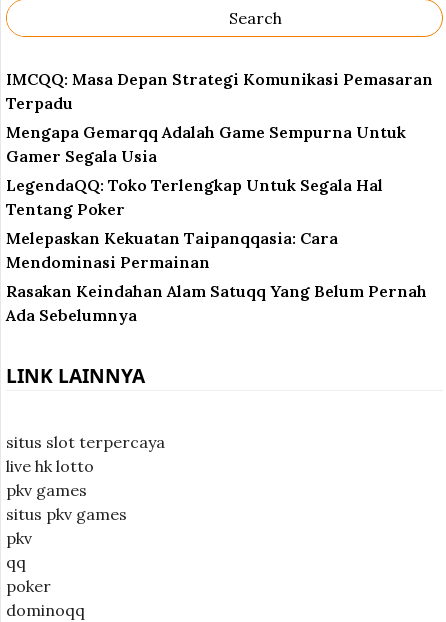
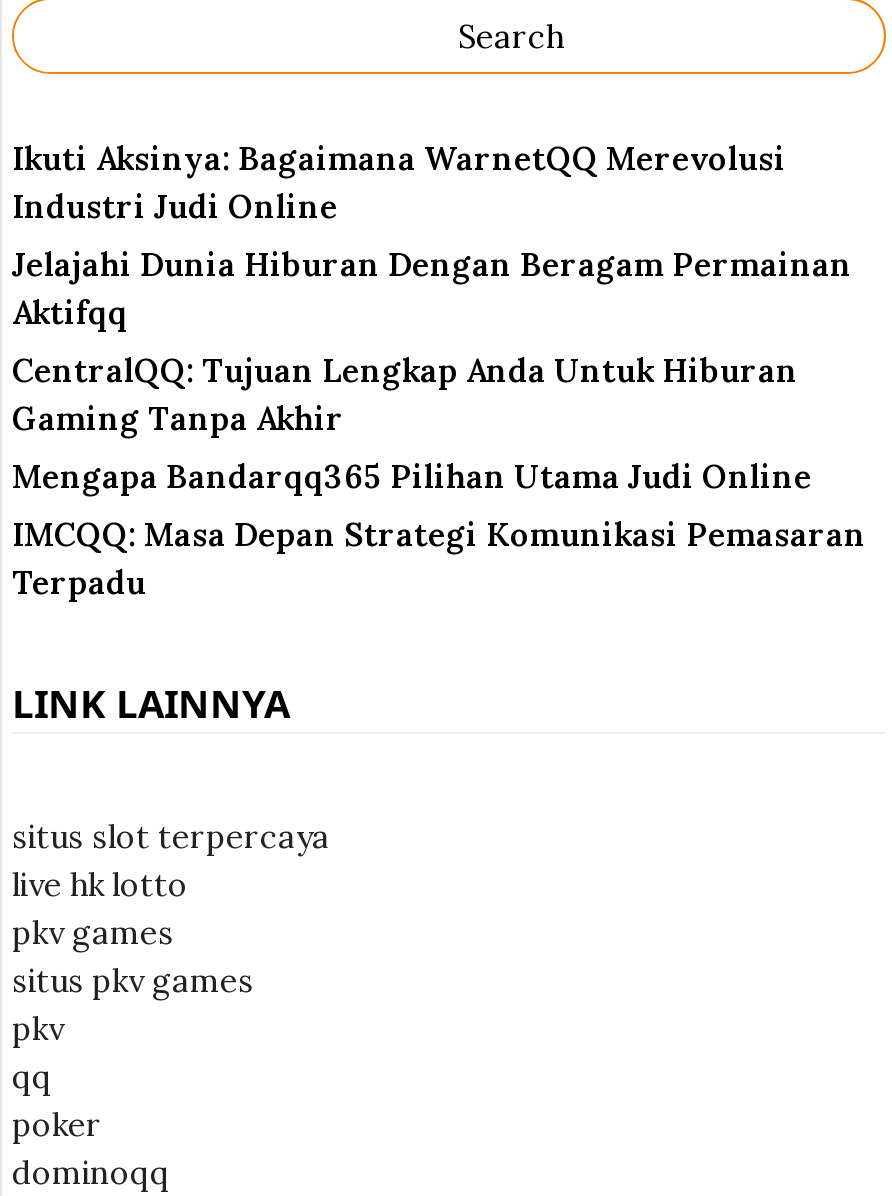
+ Ikuti Aksinya: Bagaimana WarnetQQ Merevolusi
+ Industri Judi Online
+ Jelajahi Dunia Hiburan Dengan Beragam Permainan
+ Aktifqq
+ CentralQQ: Tujuan Lengkap Anda Untuk Hiburan
+ Gaming Tanpa Akhir
+ Mengapa Bandarqq365 Pilihan Utama Judi Online

moved down: IMCQQ: Masa Depan Strategi Komunikasi Pemasaran | Terpadu

- Mengapa Gemarqq Adalah Game Sempurna Untuk
- Gamer Segala Usia
- LegendaQQ: Toko Terlengkap Untuk Segala Hal
- Tentang Poker
- Melepaskan Kekuatan Taipanqqasia: Cara
- Mendominasi Permainan
- Rasakan Keindahan Alam Satuqq Yang Belum Pernah
- Ada Sebelumnya
